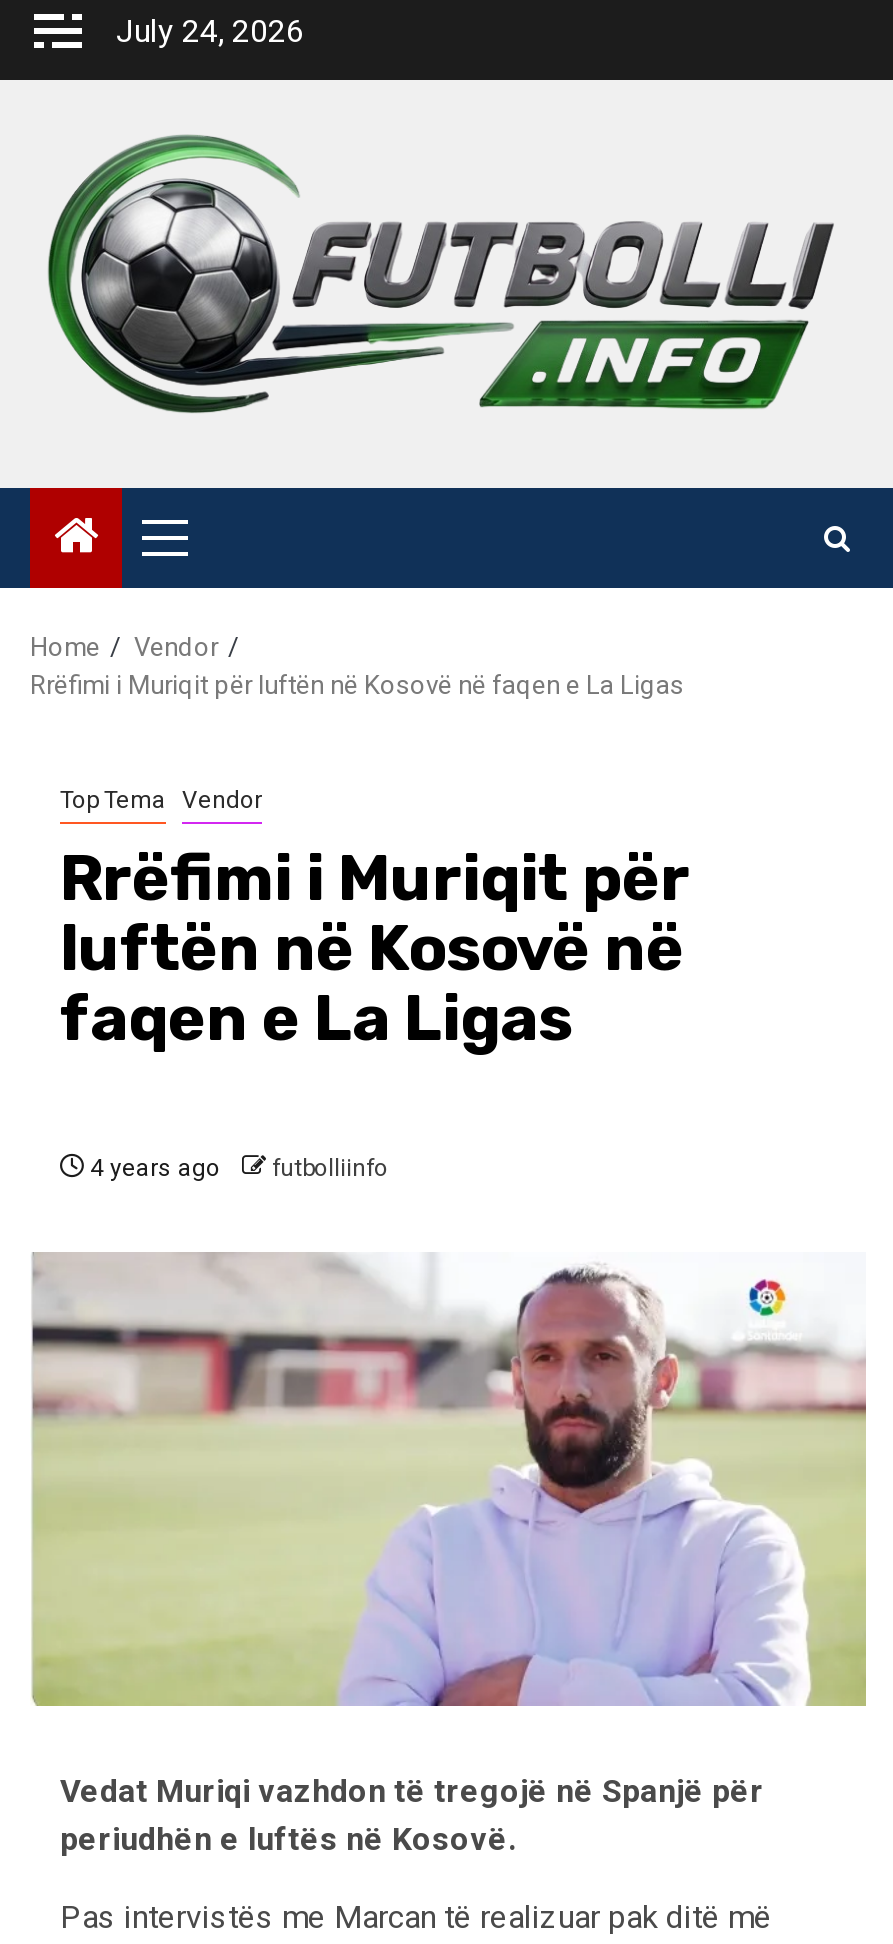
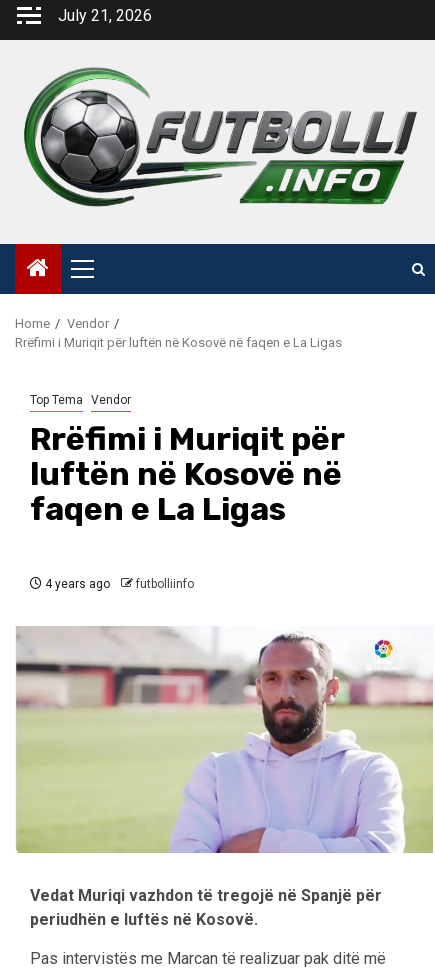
- July 24, 2026
+ July 21, 2026
